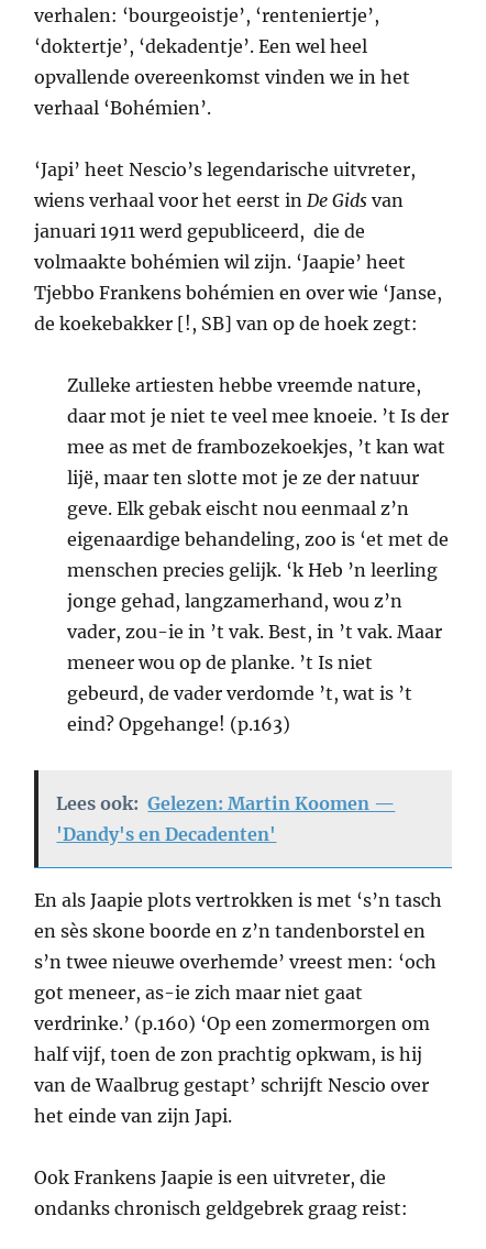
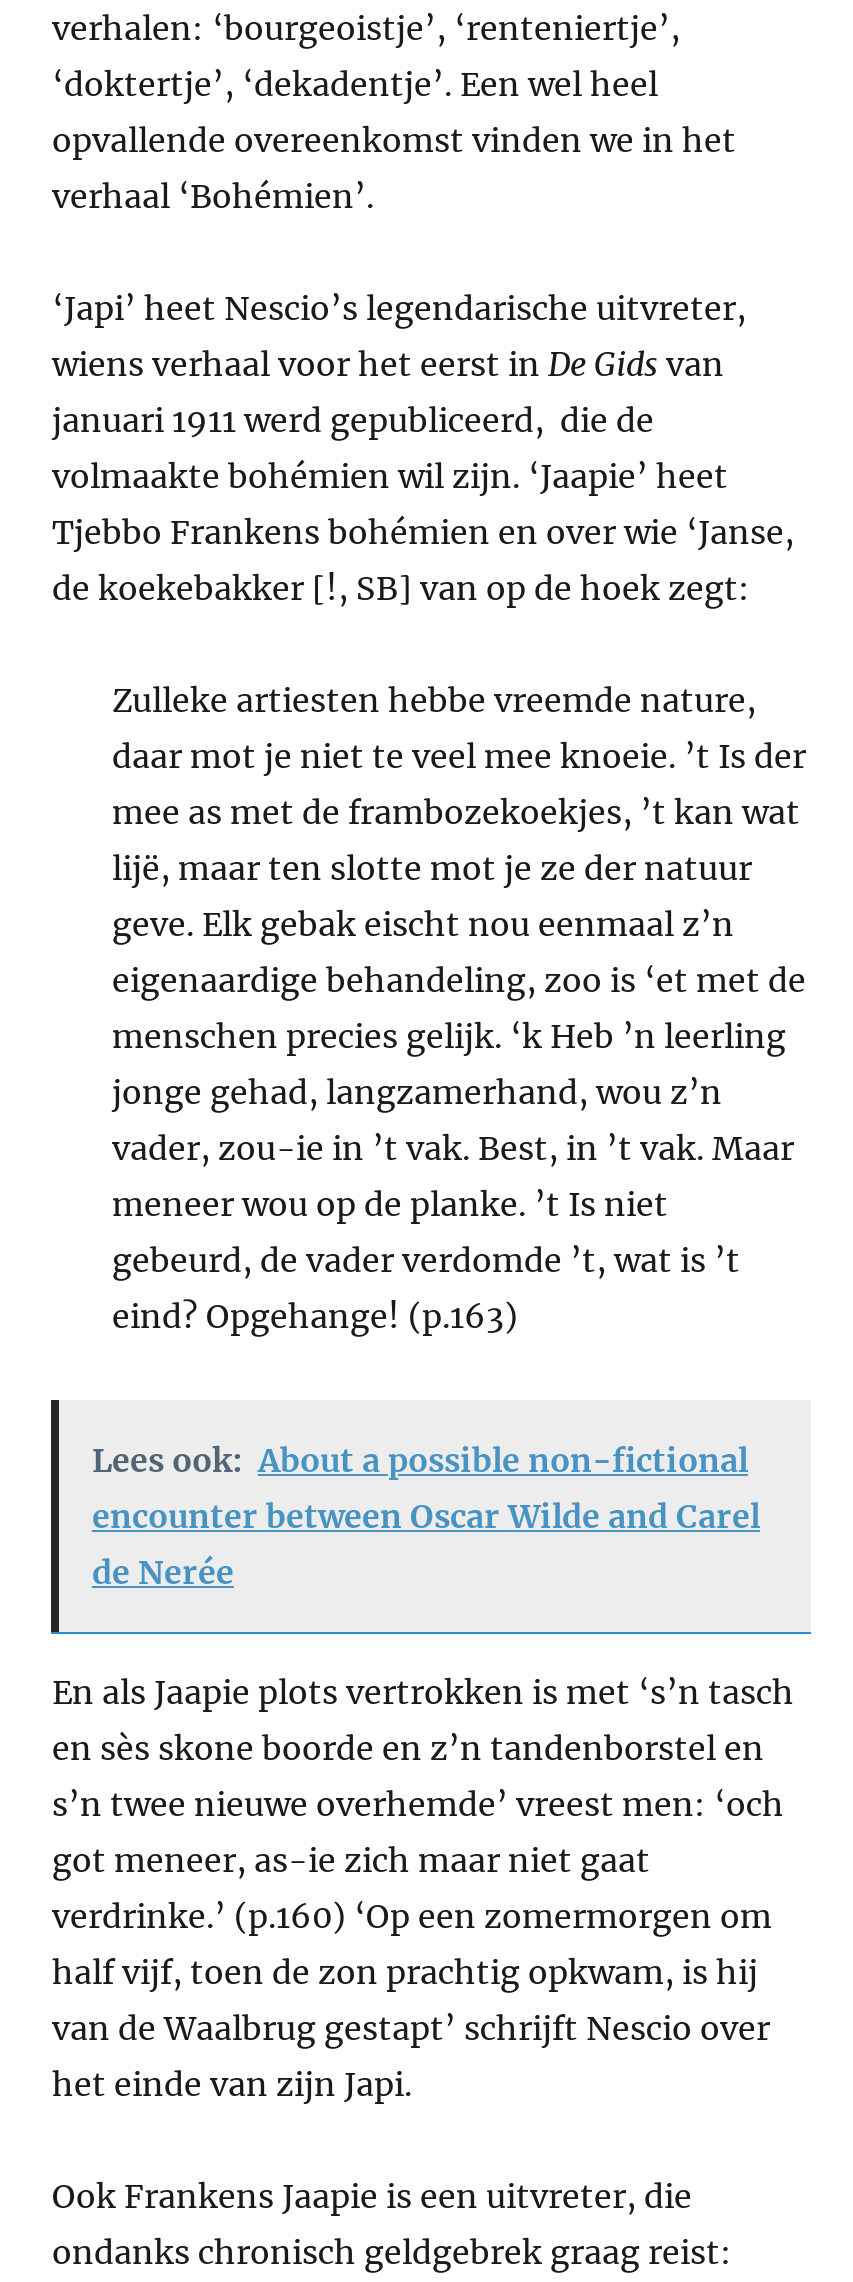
- Lees ook: Gelezen: Martin Koomen —
- 'Dandy's en Decadenten'
+ Lees ook: About a possible non-fictional
+ encounter between Oscar Wilde and Carel
+ de Nerée
